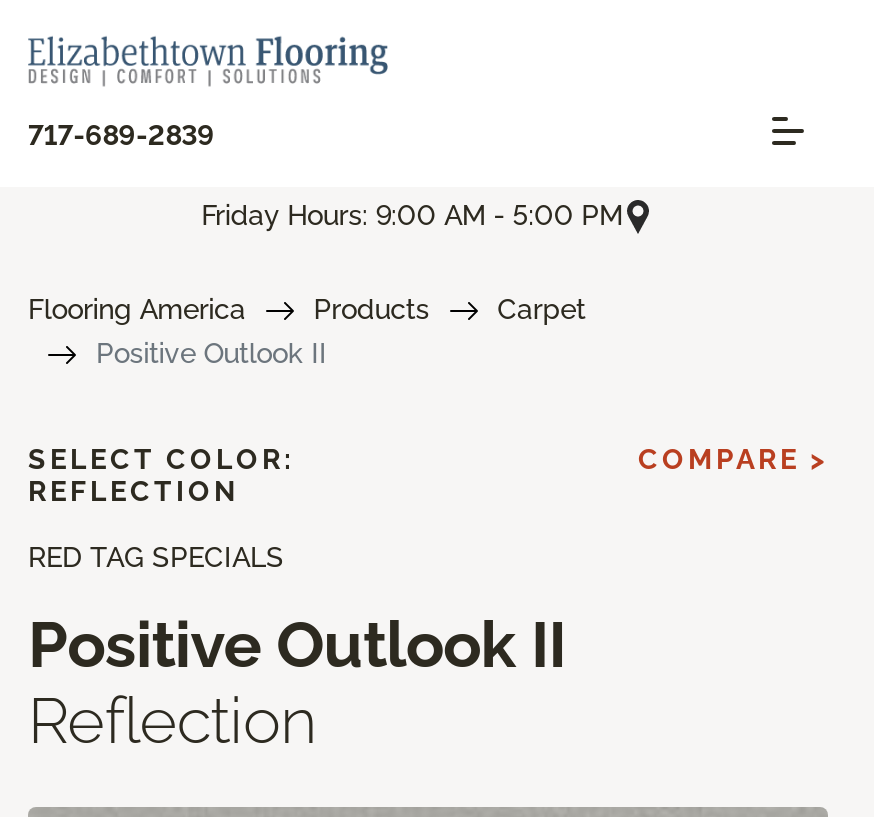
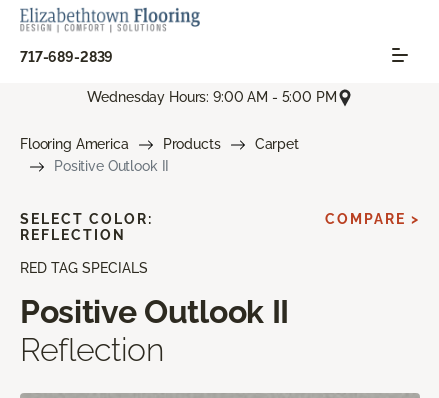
- Friday Hours: 9:00 AM - 5:00 PM
+ Wednesday Hours: 9:00 AM - 5:00 PM
